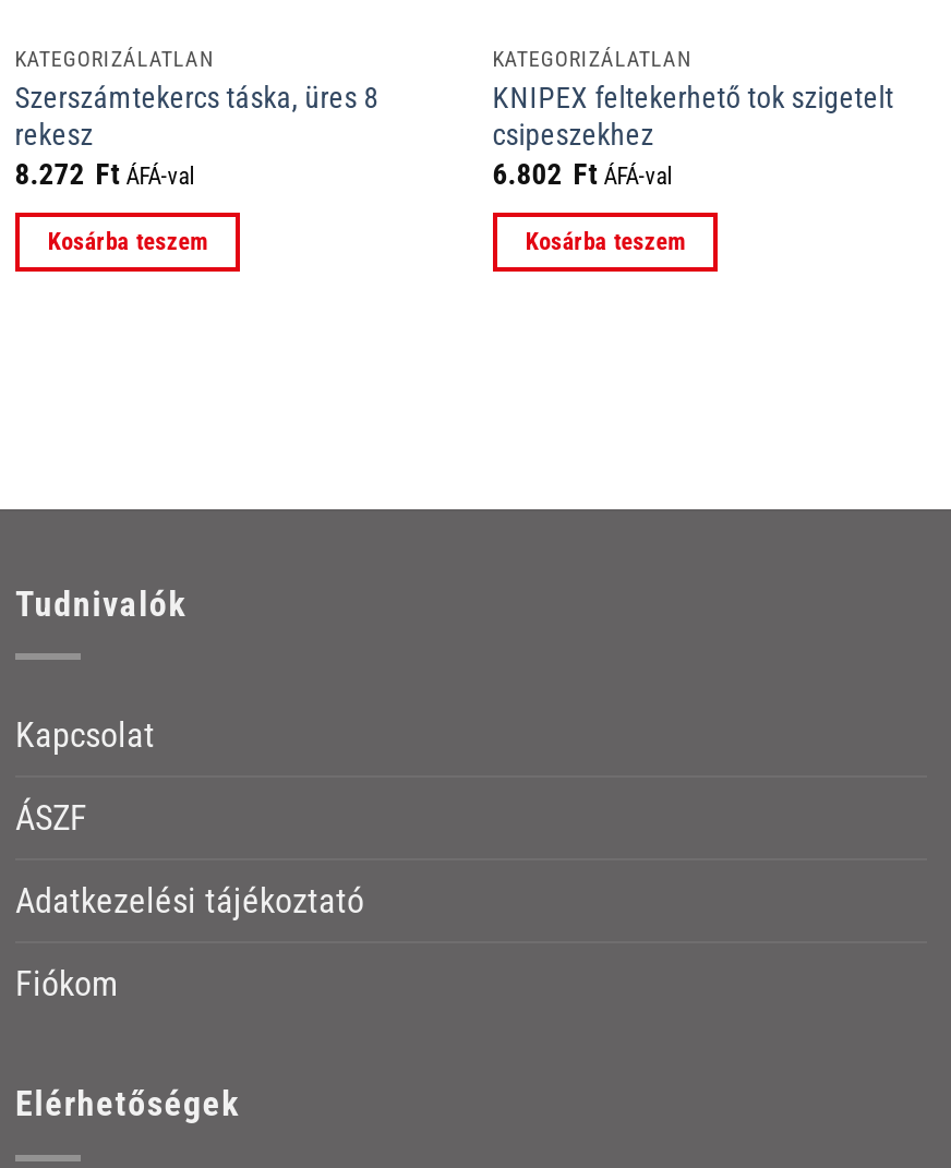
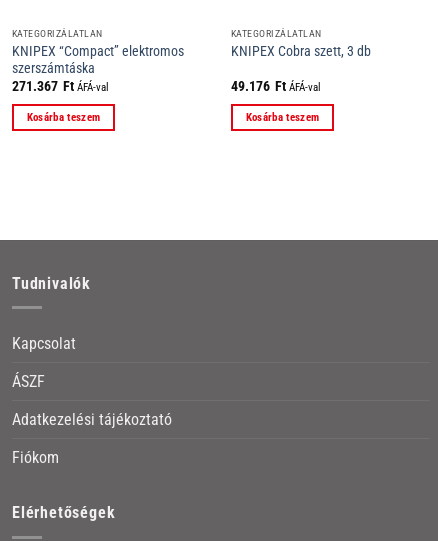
- Szerszámtekercs táska, üres 8
- rekesz
- 8.272 Ft ÁFÁ-val
+ KNIPEX “Compact” elektromos
+ szerszámtáska
+ 271.367 Ft ÁFÁ-val

- KNIPEX feltekerhető tok szigetelt
- csipeszekhez
- 6.802 Ft ÁFÁ-val
+ KNIPEX Cobra szett, 3 db
+ 49.176 Ft ÁFÁ-val
